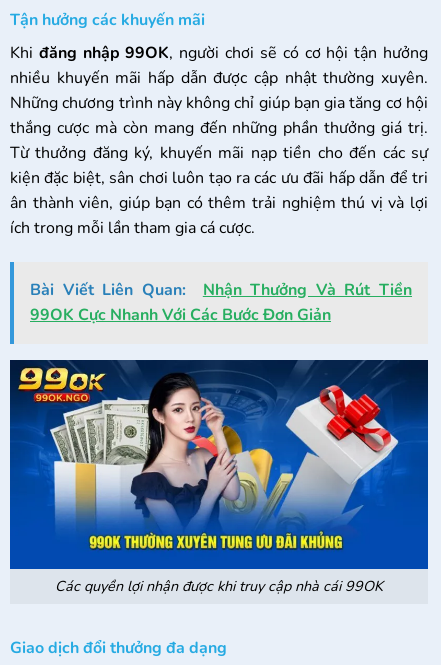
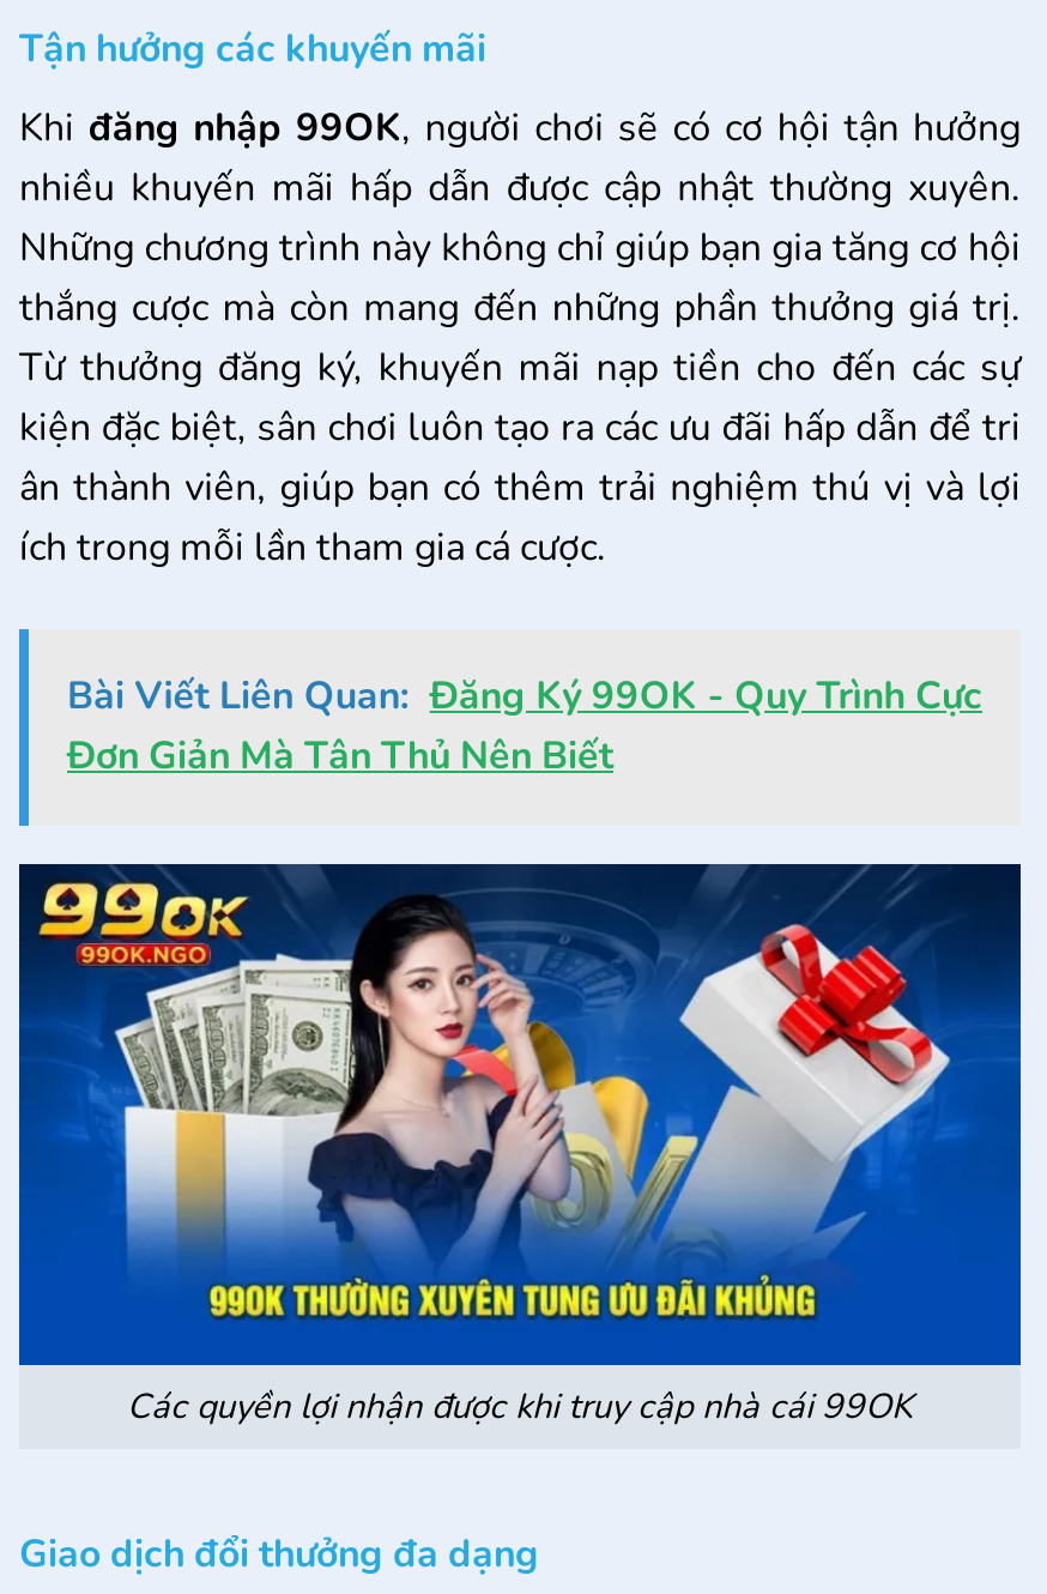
- Bài Viết Liên Quan:
- Nhận Thưởng Và Rút Tiền
- 99OK Cực Nhanh Với Các Bước Đơn Giản
+ Bài Viết Liên Quan: Đăng Ký 99OK - Quy Trình Cực
+ Đơn Giản Mà Tân Thủ Nên Biết
